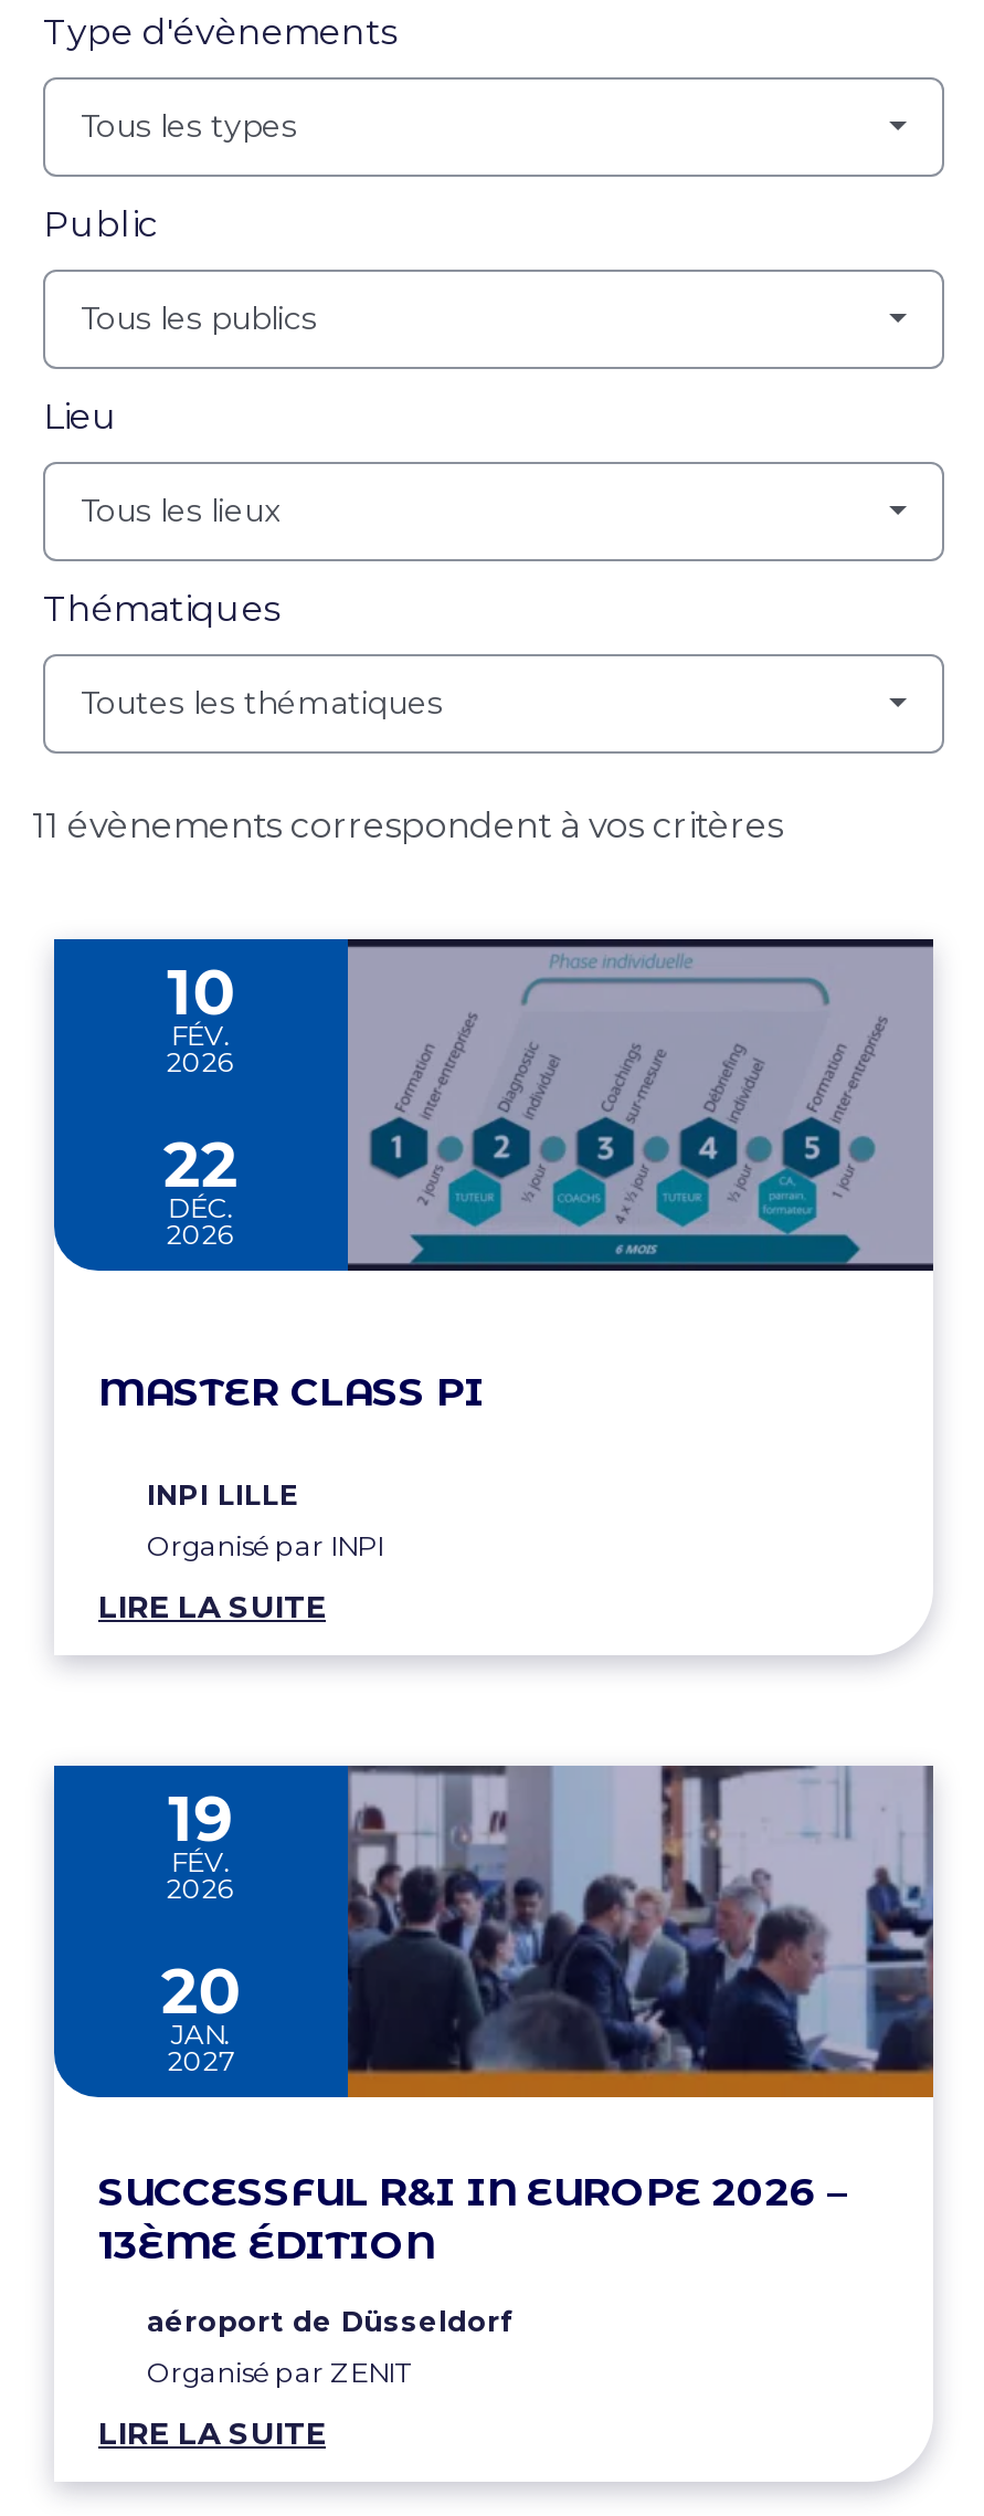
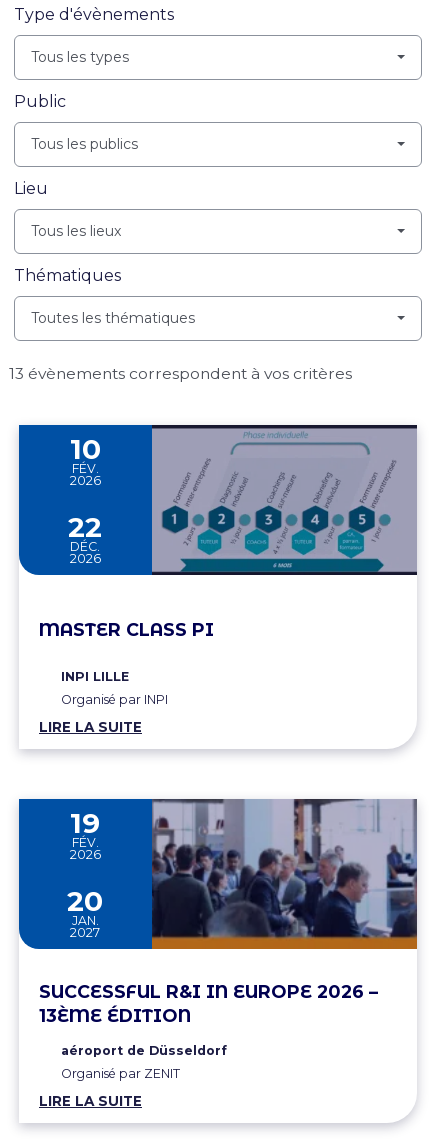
- 11 évènements correspondent à vos critères
+ 13 évènements correspondent à vos critères
